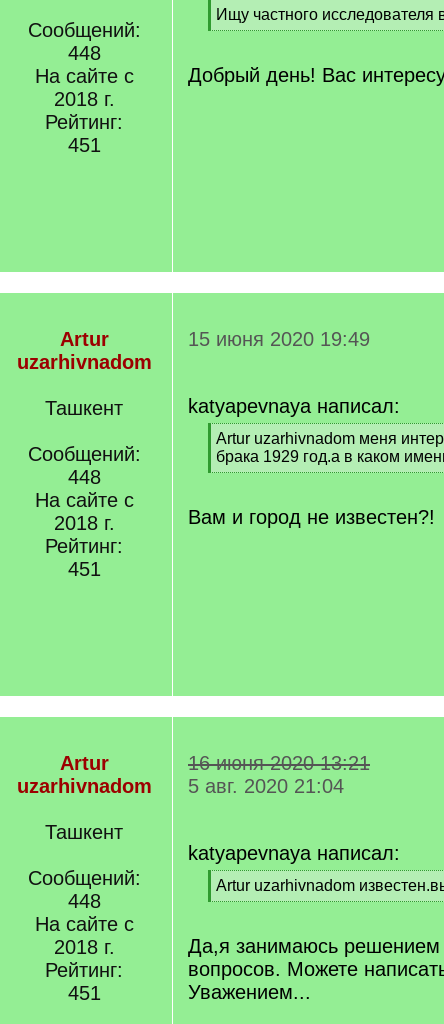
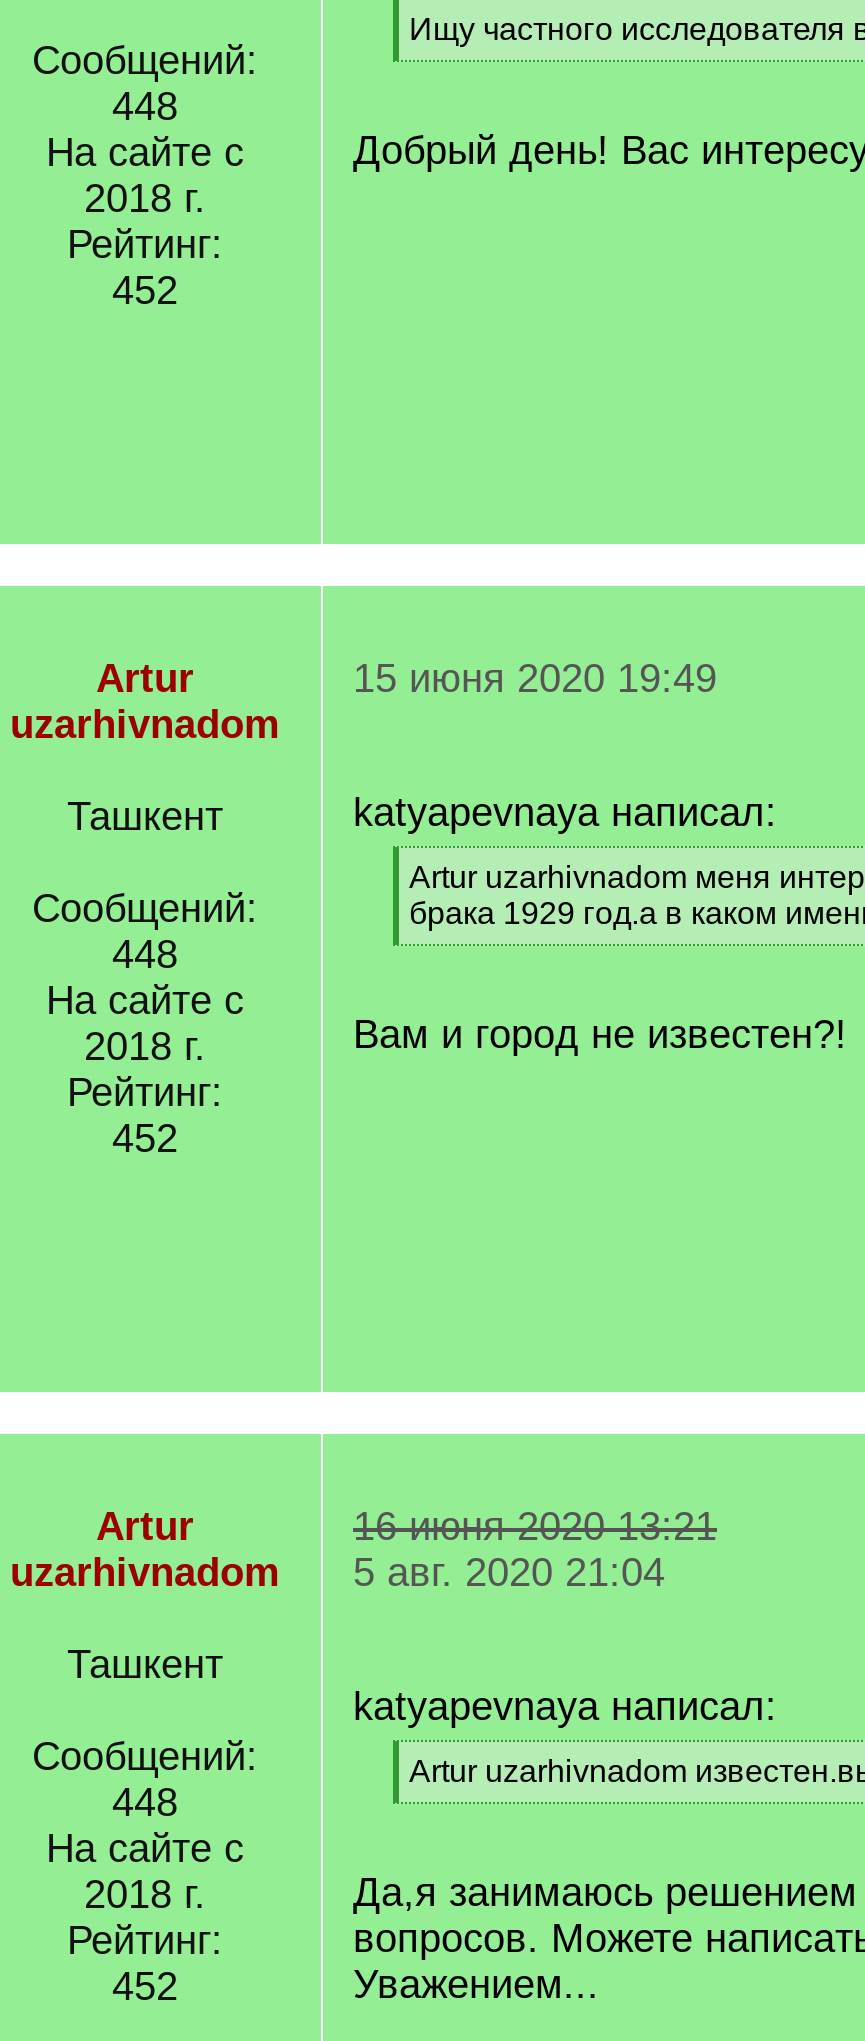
- 451
+ 452

- 451
+ 452

- 451
+ 452
